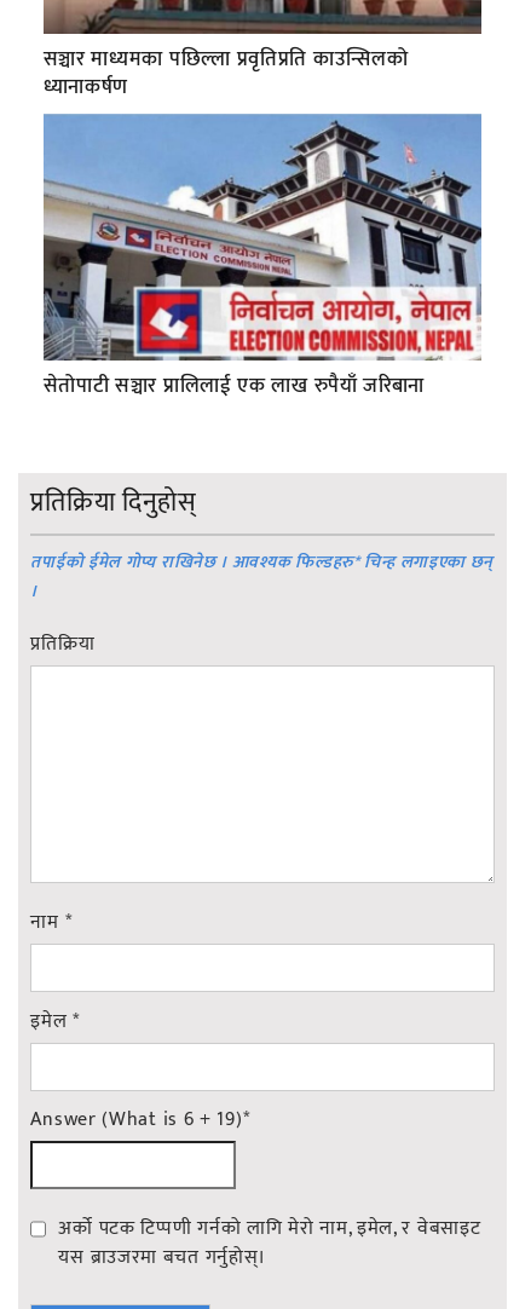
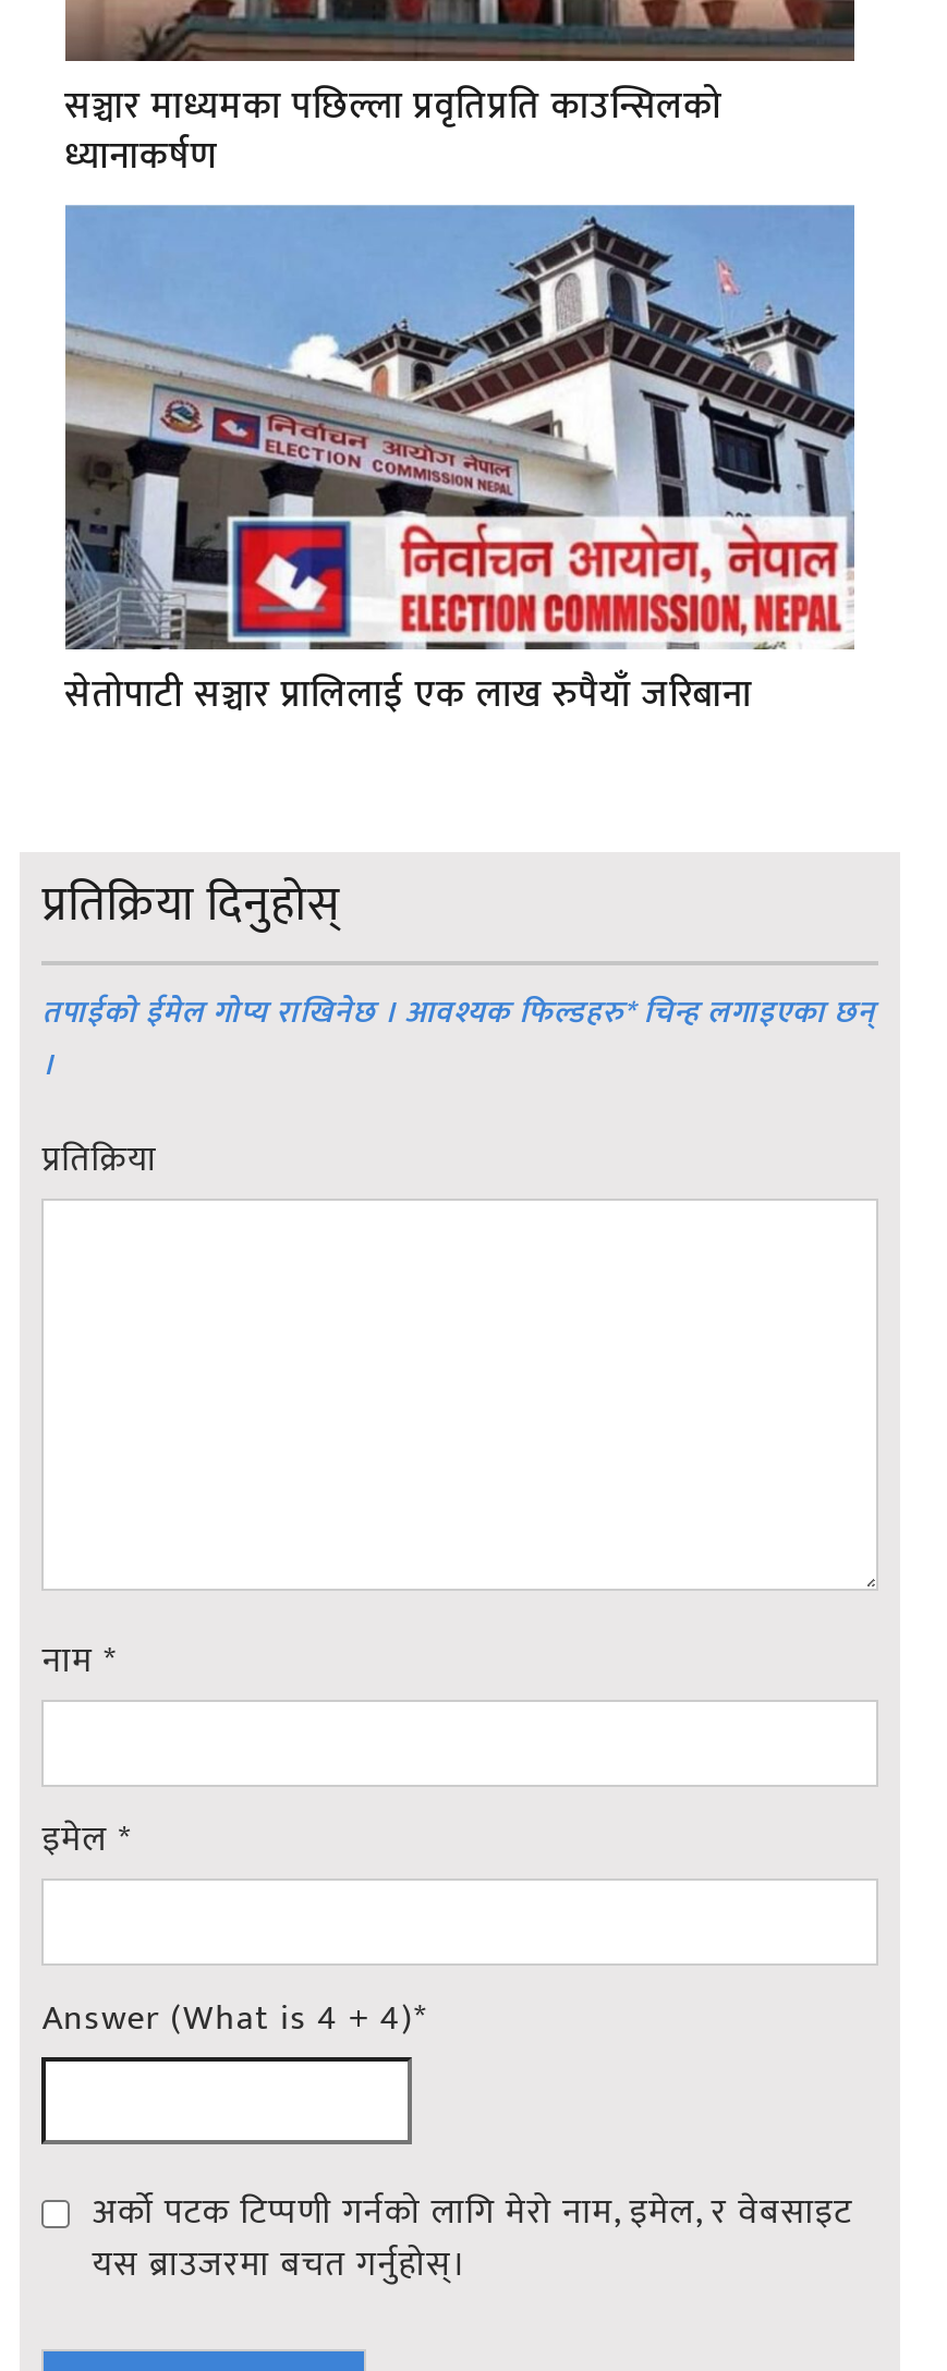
- Answer (What is 6 + 19)*
+ Answer (What is 4 + 4)*
